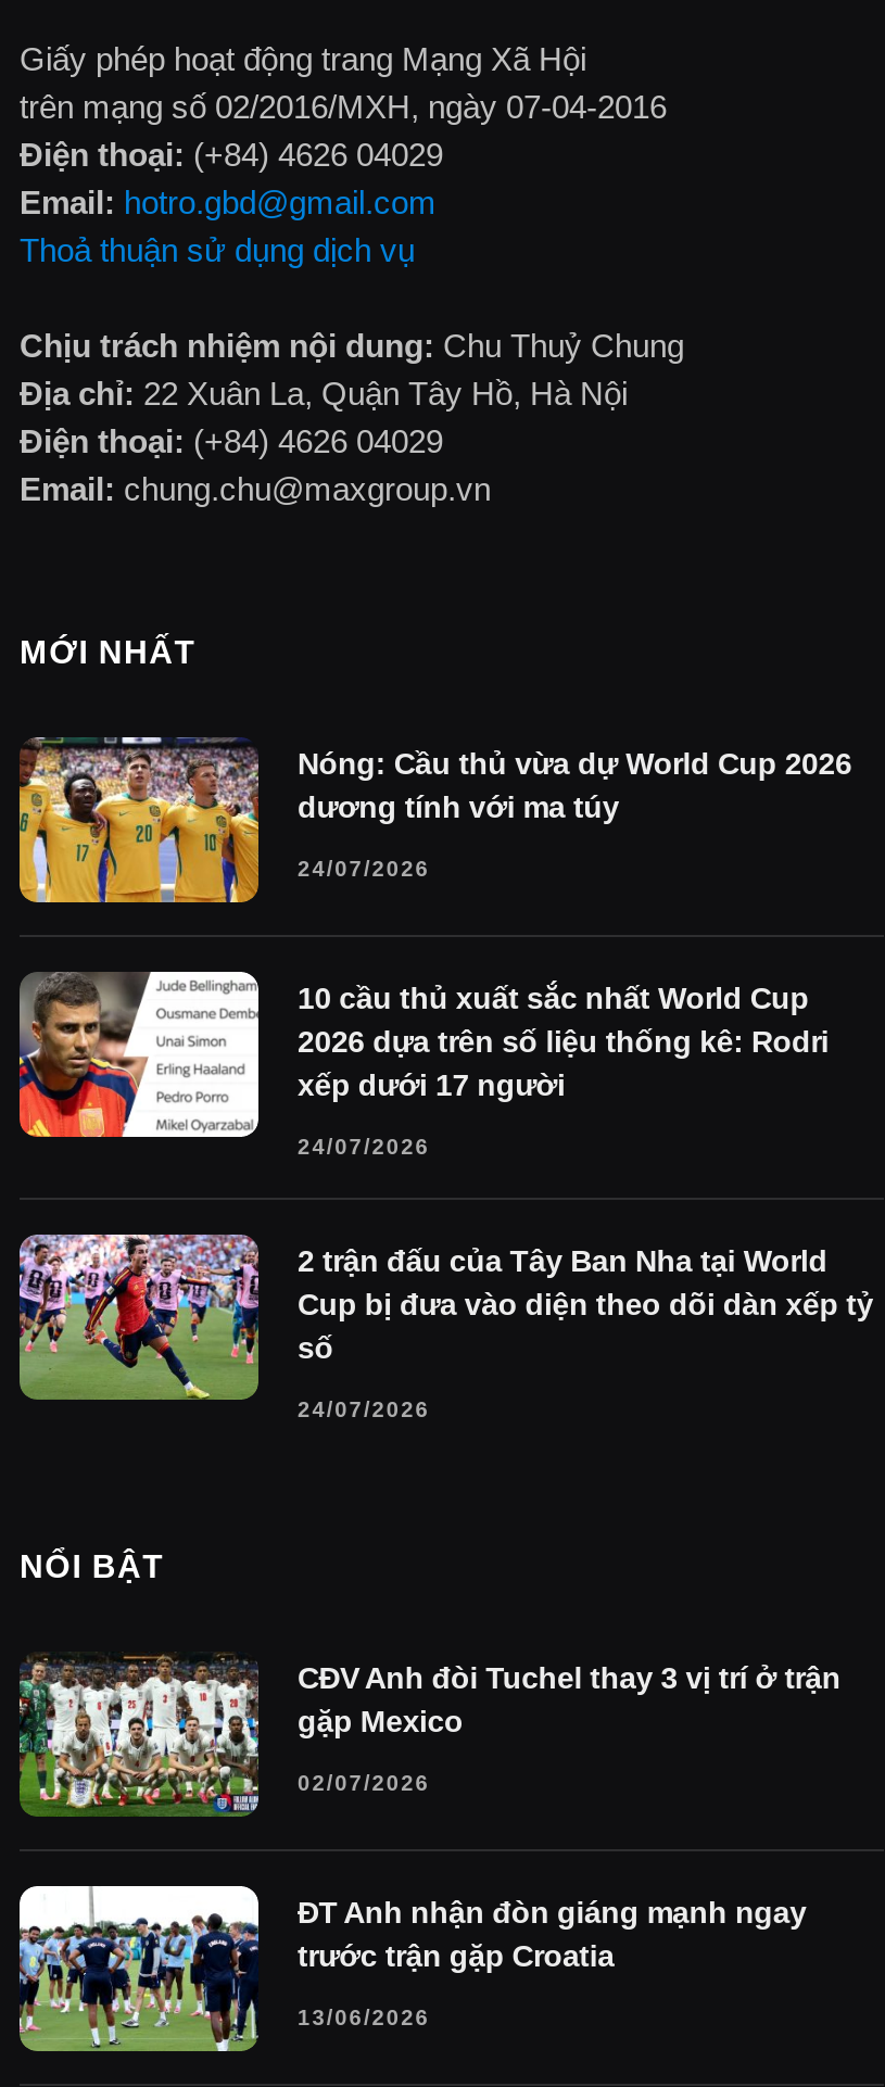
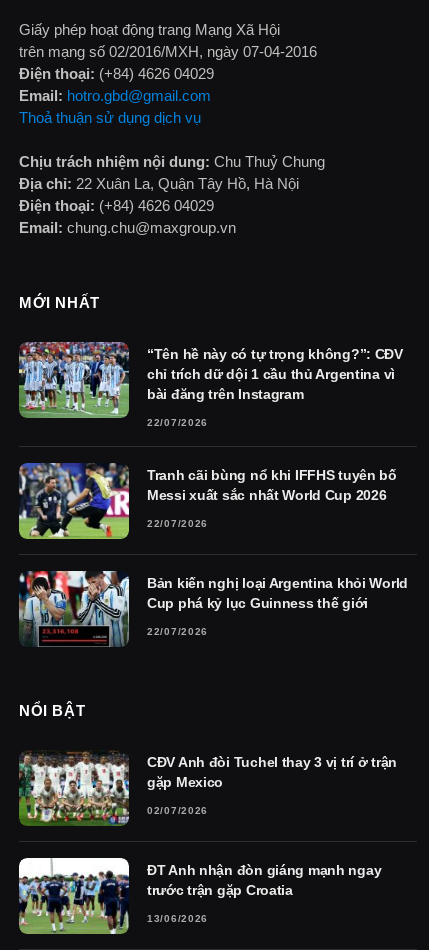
- [image]
- Nóng: Cầu thủ vừa dự World Cup 2026
- dương tính với ma túy
+ [image]
+ “Tên hề này có tự trọng không?”: CĐV
+ chỉ trích dữ dội 1 cầu thủ Argentina vì
+ bài đăng trên Instagram

- 24/07/2026
+ 22/07/2026

- [image]
- 10 cầu thủ xuất sắc nhất World Cup
- 2026 dựa trên số liệu thống kê: Rodri
- xếp dưới 17 người
+ [image]
+ Tranh cãi bùng nổ khi IFFHS tuyên bố
+ Messi xuất sắc nhất World Cup 2026

- 24/07/2026
+ 22/07/2026

- [image]
- 2 trận đấu của Tây Ban Nha tại World
- Cup bị đưa vào diện theo dõi dàn xếp tỷ
- số
+ [image]
+ Bản kiến nghị loại Argentina khỏi World
+ Cup phá kỷ lục Guinness thế giới

- 24/07/2026
+ 22/07/2026
